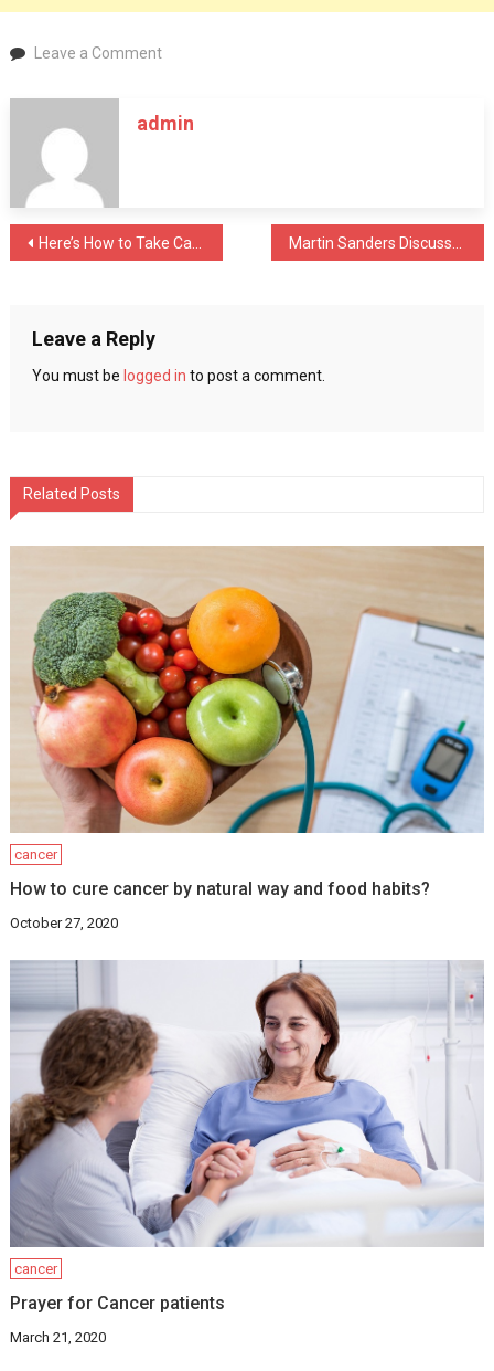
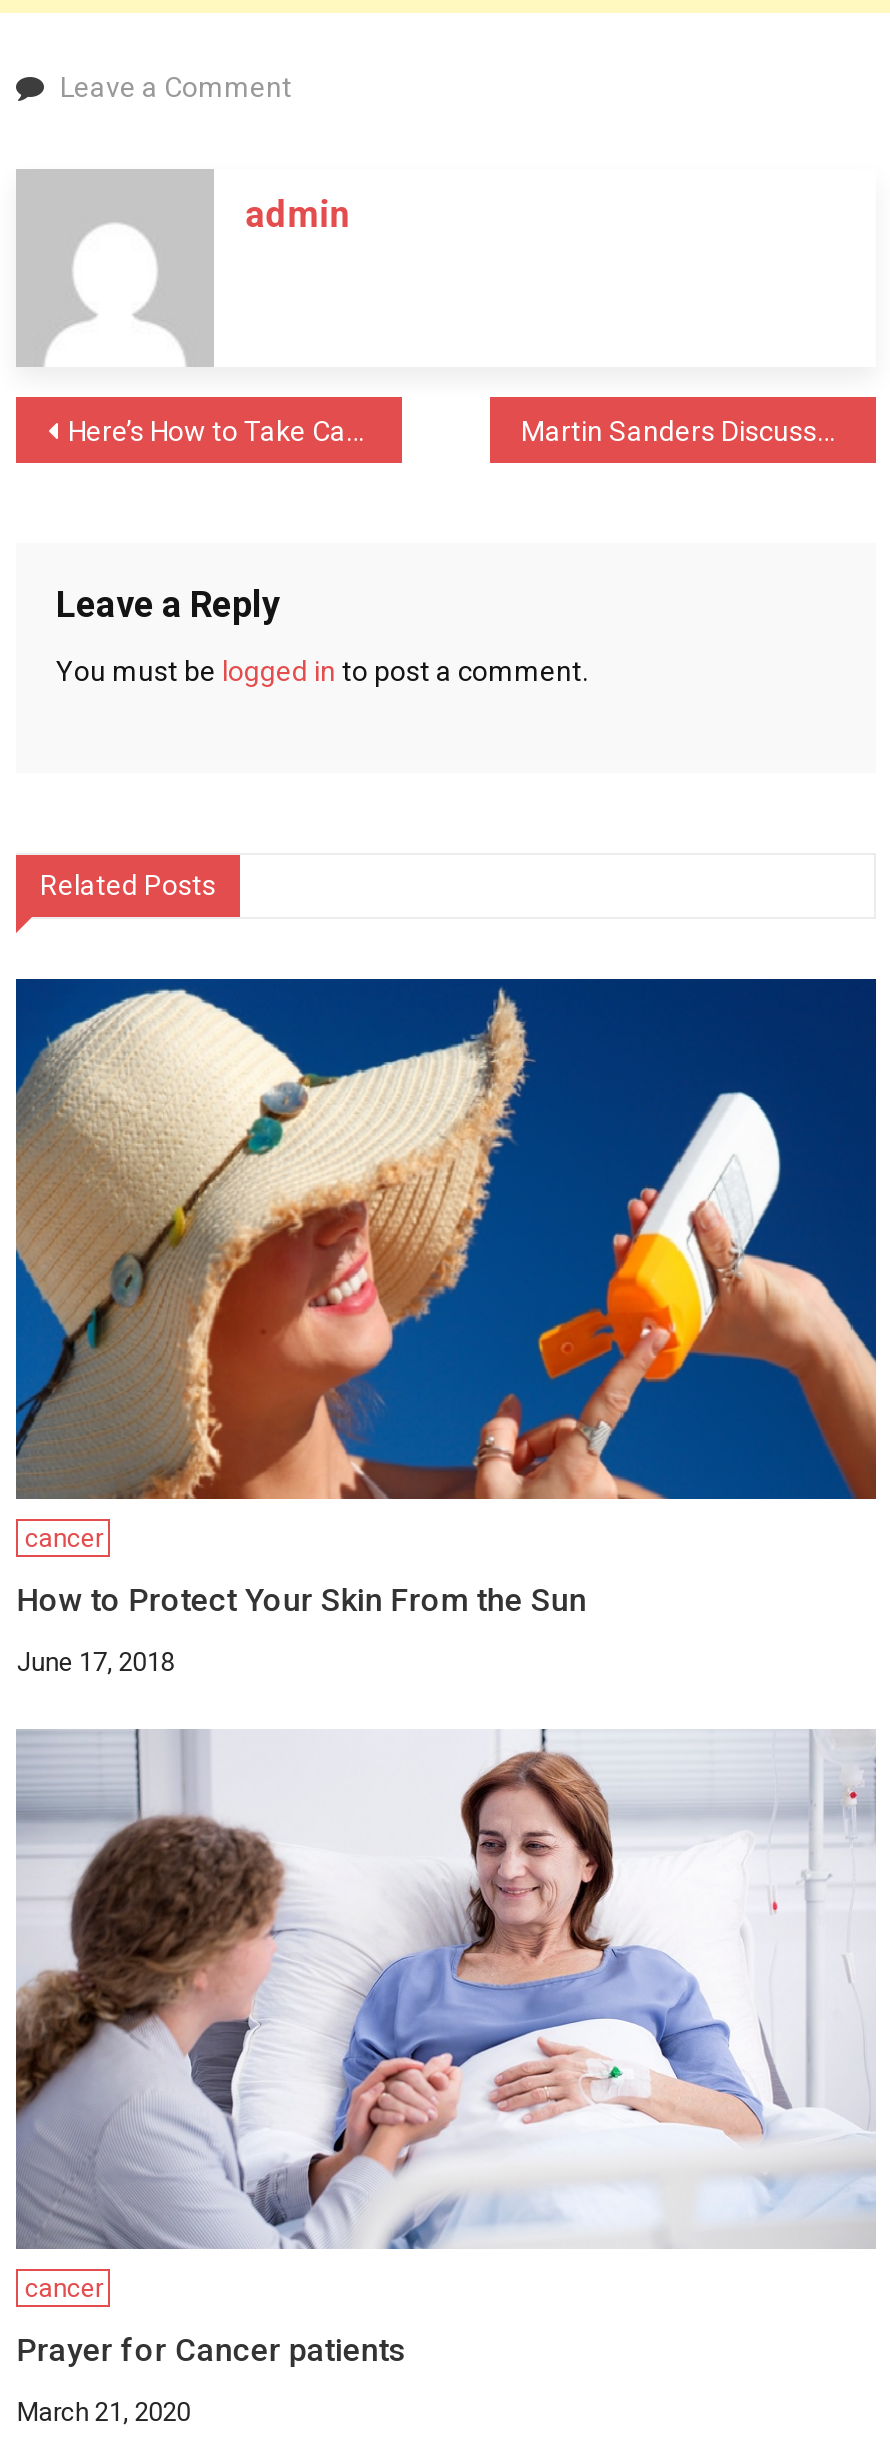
- [image]
- How to cure cancer by natural way and food habits?
+ [image]
+ How to Protect Your Skin From the Sun

- October 27, 2020
+ June 17, 2018
